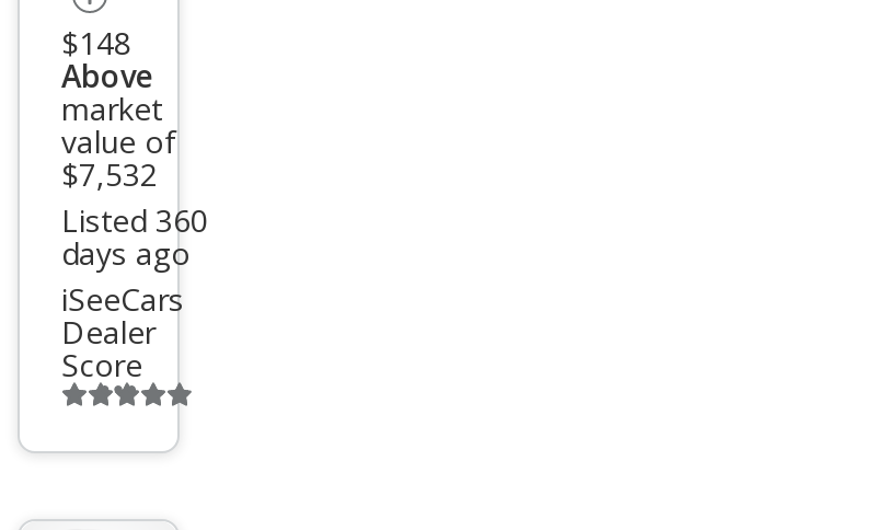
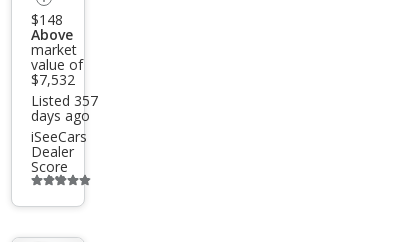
- Listed 360
+ Listed 357
